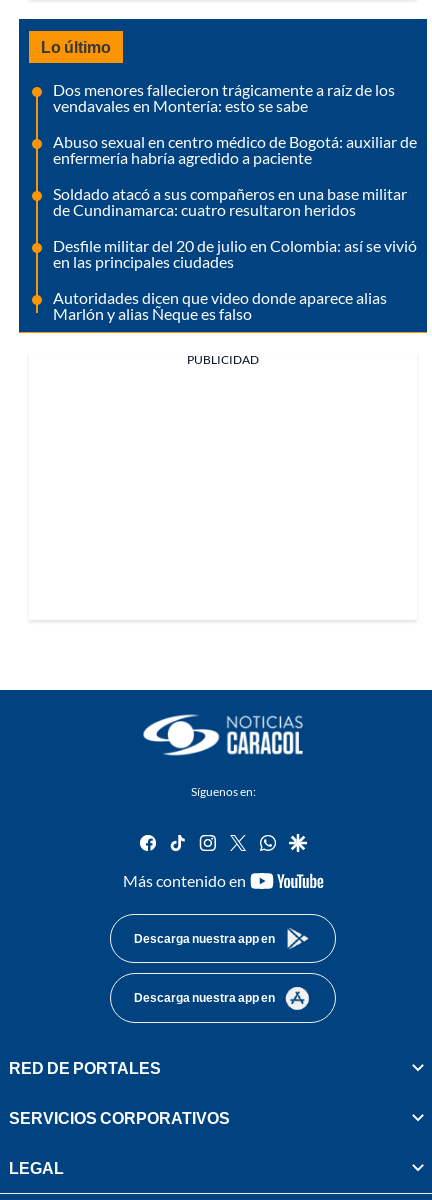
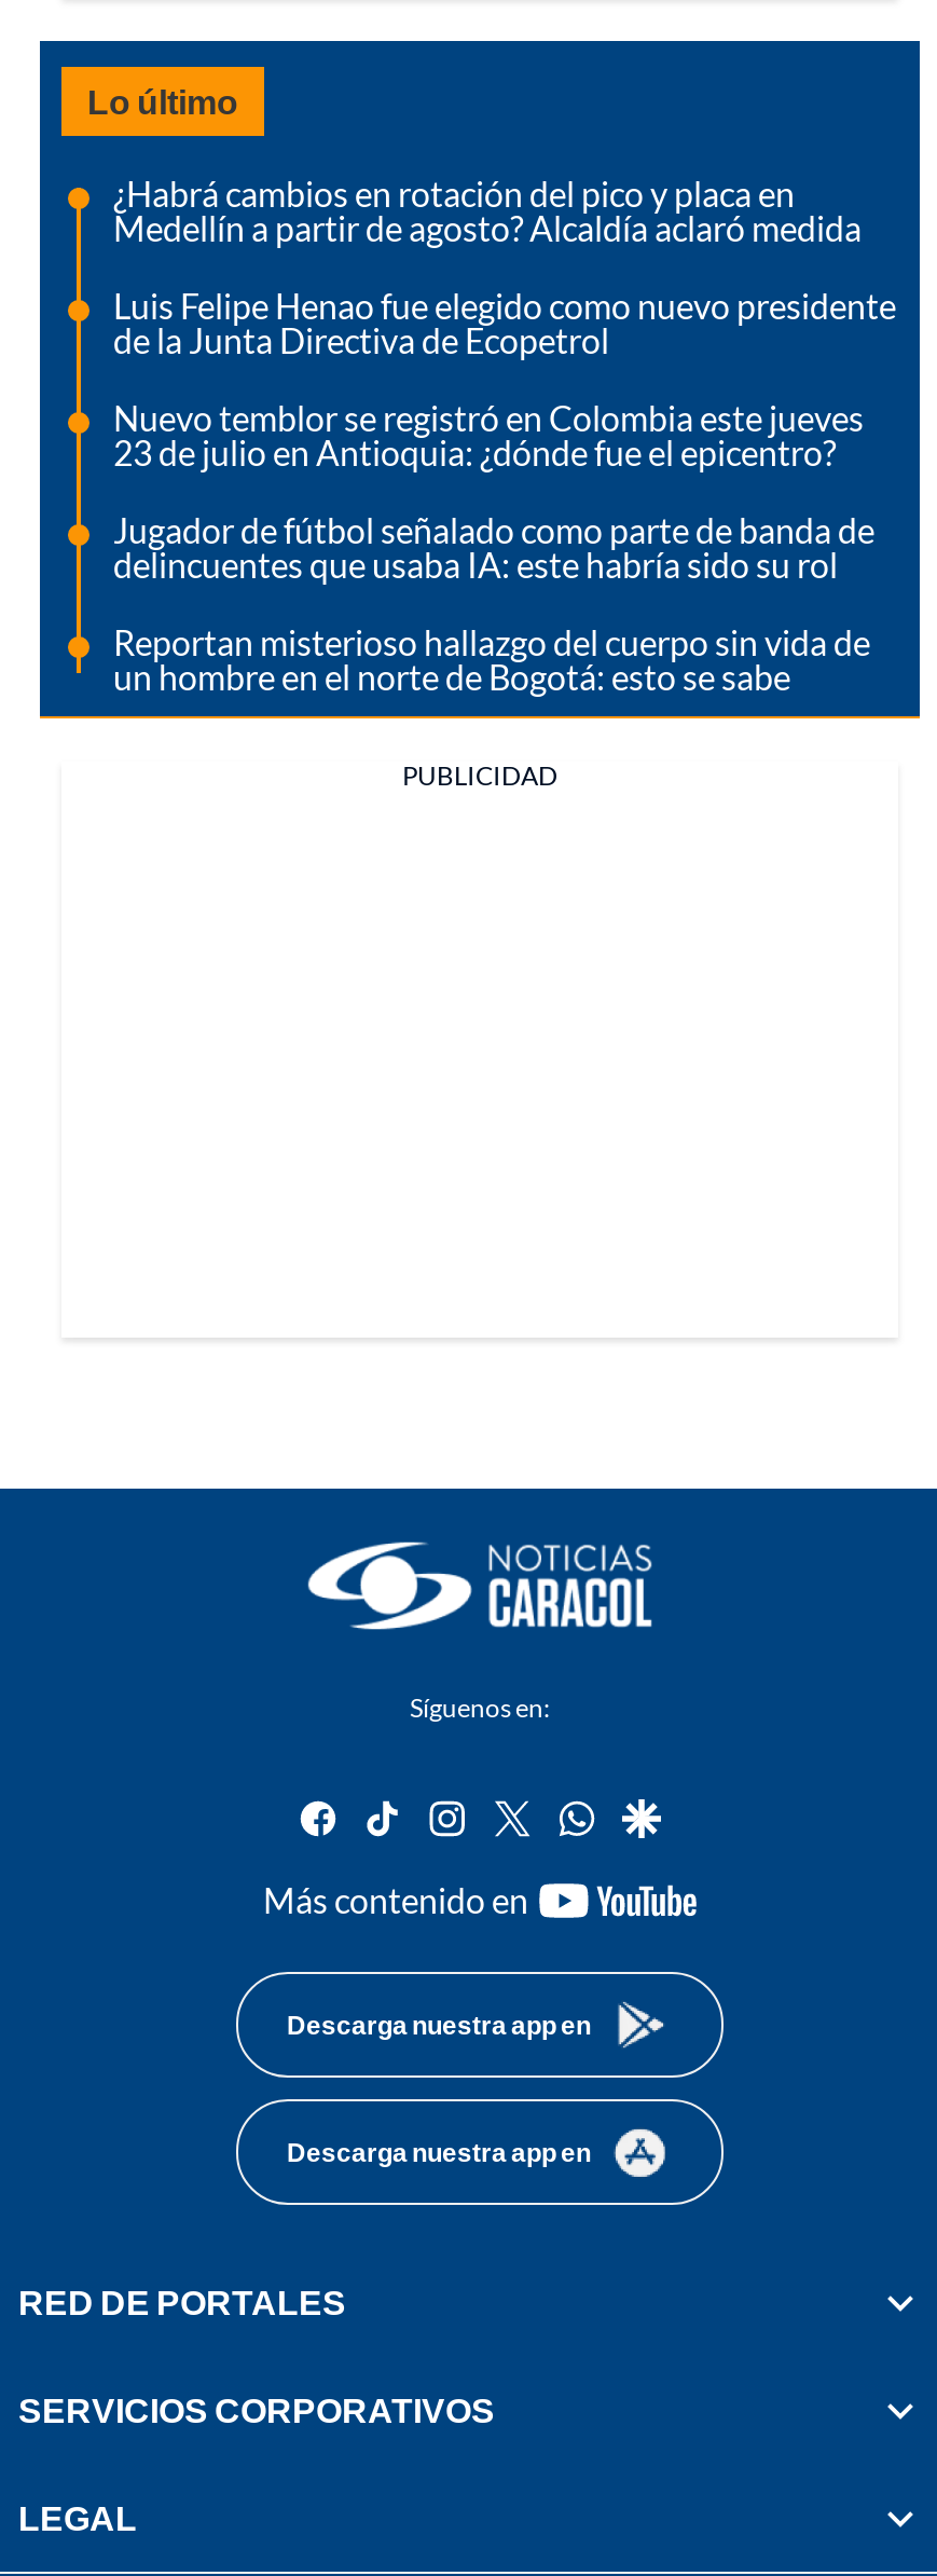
- Dos menores fallecieron trágicamente a raíz de los
- vendavales en Montería: esto se sabe
+ ¿Habrá cambios en rotación del pico y placa en
+ Medellín a partir de agosto? Alcaldía aclaró medida

- Abuso sexual en centro médico de Bogotá: auxiliar de
- enfermería habría agredido a paciente
+ Luis Felipe Henao fue elegido como nuevo presidente
+ de la Junta Directiva de Ecopetrol

- Soldado atacó a sus compañeros en una base militar
- de Cundinamarca: cuatro resultaron heridos
+ Nuevo temblor se registró en Colombia este jueves
+ 23 de julio en Antioquia: ¿dónde fue el epicentro?

- Desfile militar del 20 de julio en Colombia: así se vivió
- en las principales ciudades
+ Jugador de fútbol señalado como parte de banda de
+ delincuentes que usaba IA: este habría sido su rol

- Autoridades dicen que video donde aparece alias
- Marlón y alias Ñeque es falso
+ Reportan misterioso hallazgo del cuerpo sin vida de
+ un hombre en el norte de Bogotá: esto se sabe
